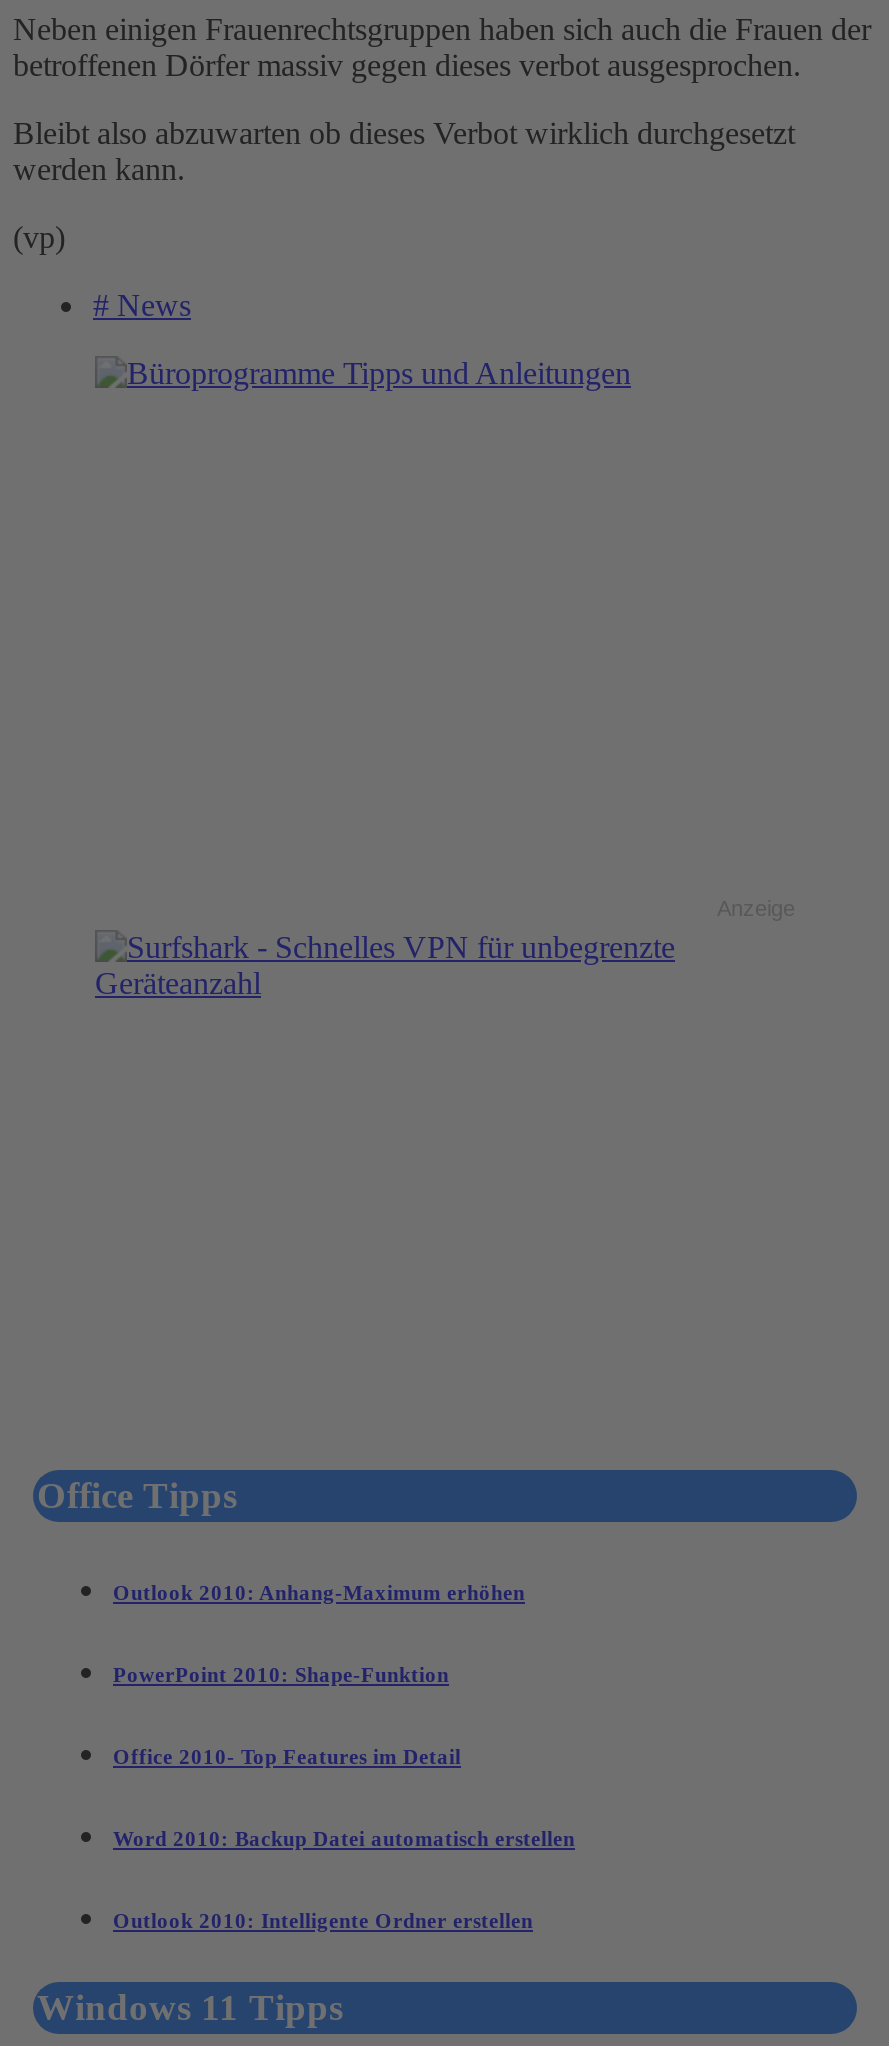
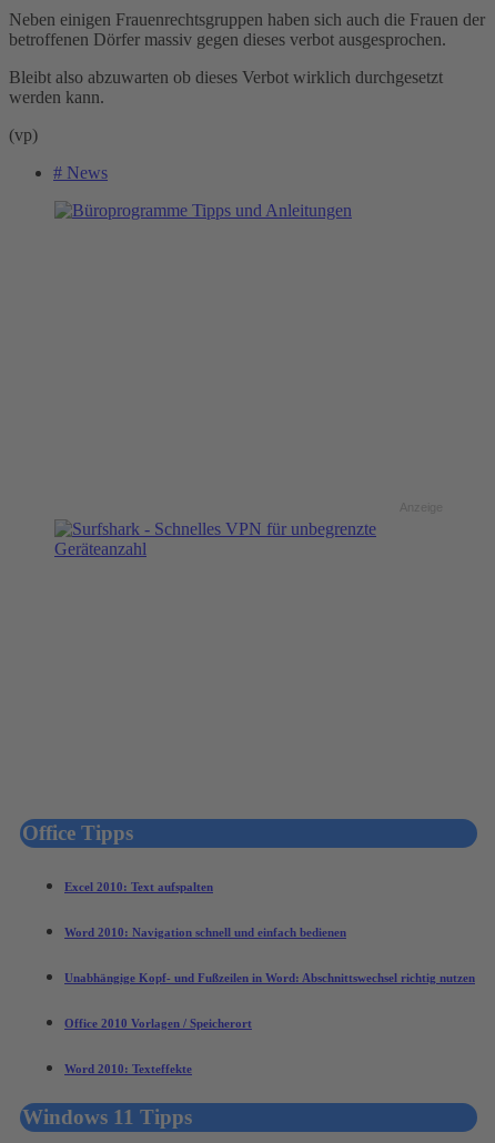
- Outlook 2010: Anhang-Maximum erhöhen
+ Excel 2010: Text aufspalten

- PowerPoint 2010: Shape-Funktion
+ Word 2010: Navigation schnell und einfach bedienen

- Office 2010- Top Features im Detail
+ Unabhängige Kopf- und Fußzeilen in Word: Abschnittswechsel richtig nutzen

- Word 2010: Backup Datei automatisch erstellen
+ Office 2010 Vorlagen / Speicherort

- Outlook 2010: Intelligente Ordner erstellen
+ Word 2010: Texteffekte
